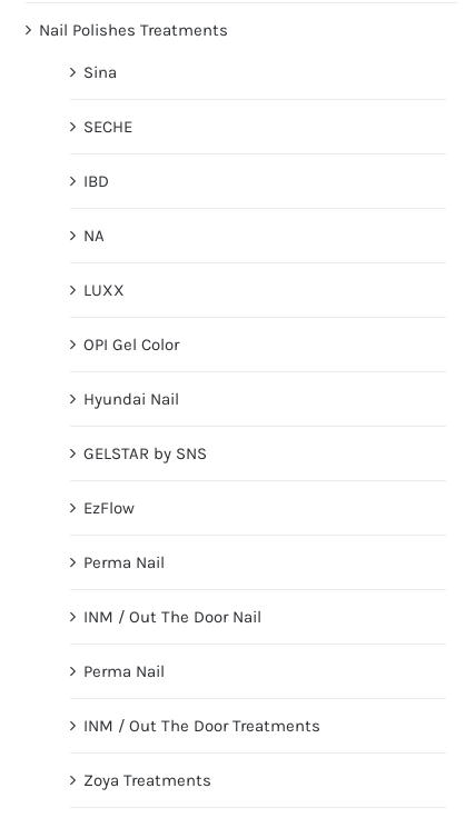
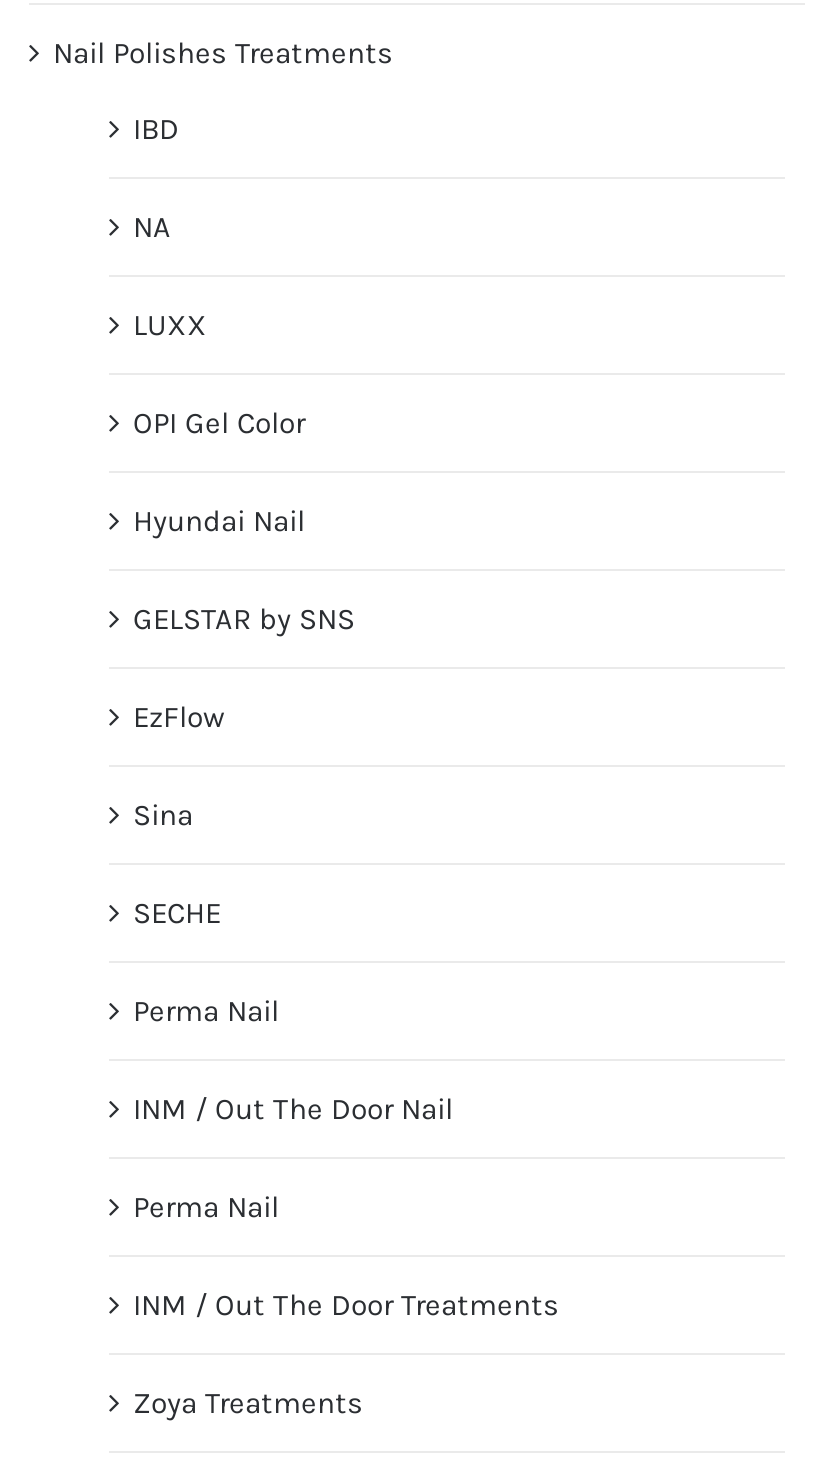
moved down: Sina | SECHE

moved up: IBD | NA | LUXX | OPI Gel Color | Hyundai Nail | GELSTAR by SNS | EzFlow
